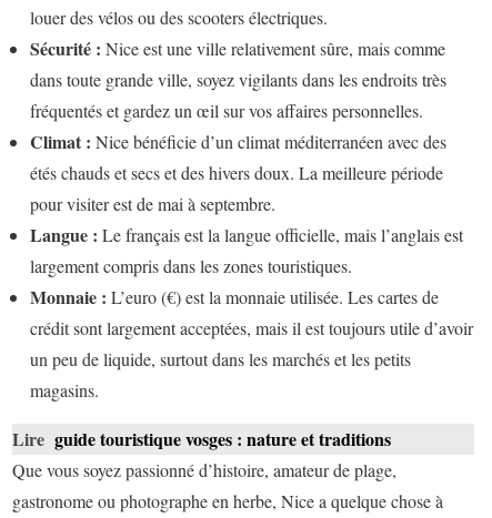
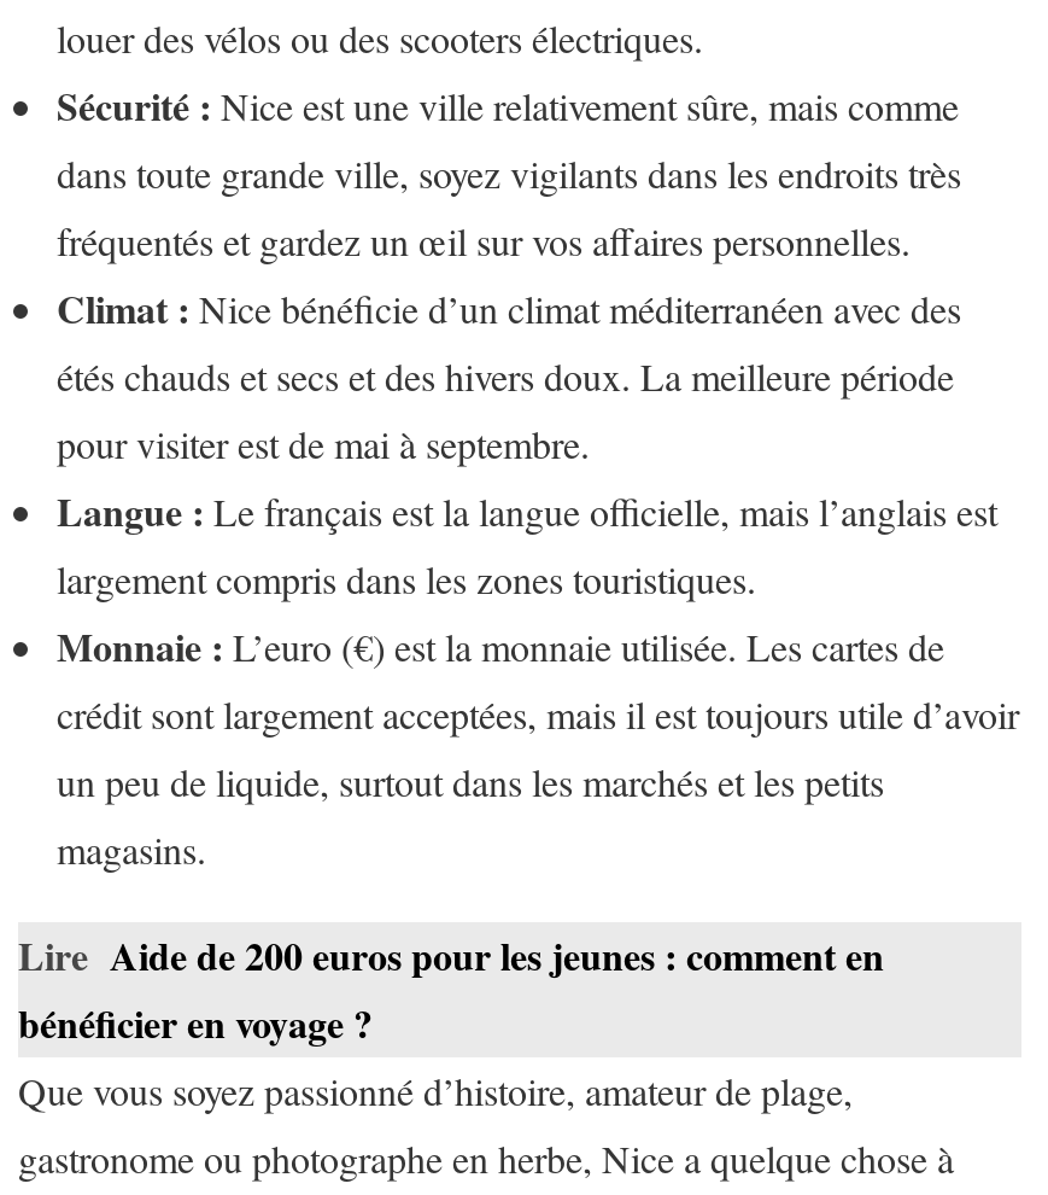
- Lire guide touristique vosges : nature et traditions
+ Lire Aide de 200 euros pour les jeunes : comment en
+ bénéficier en voyage ?
